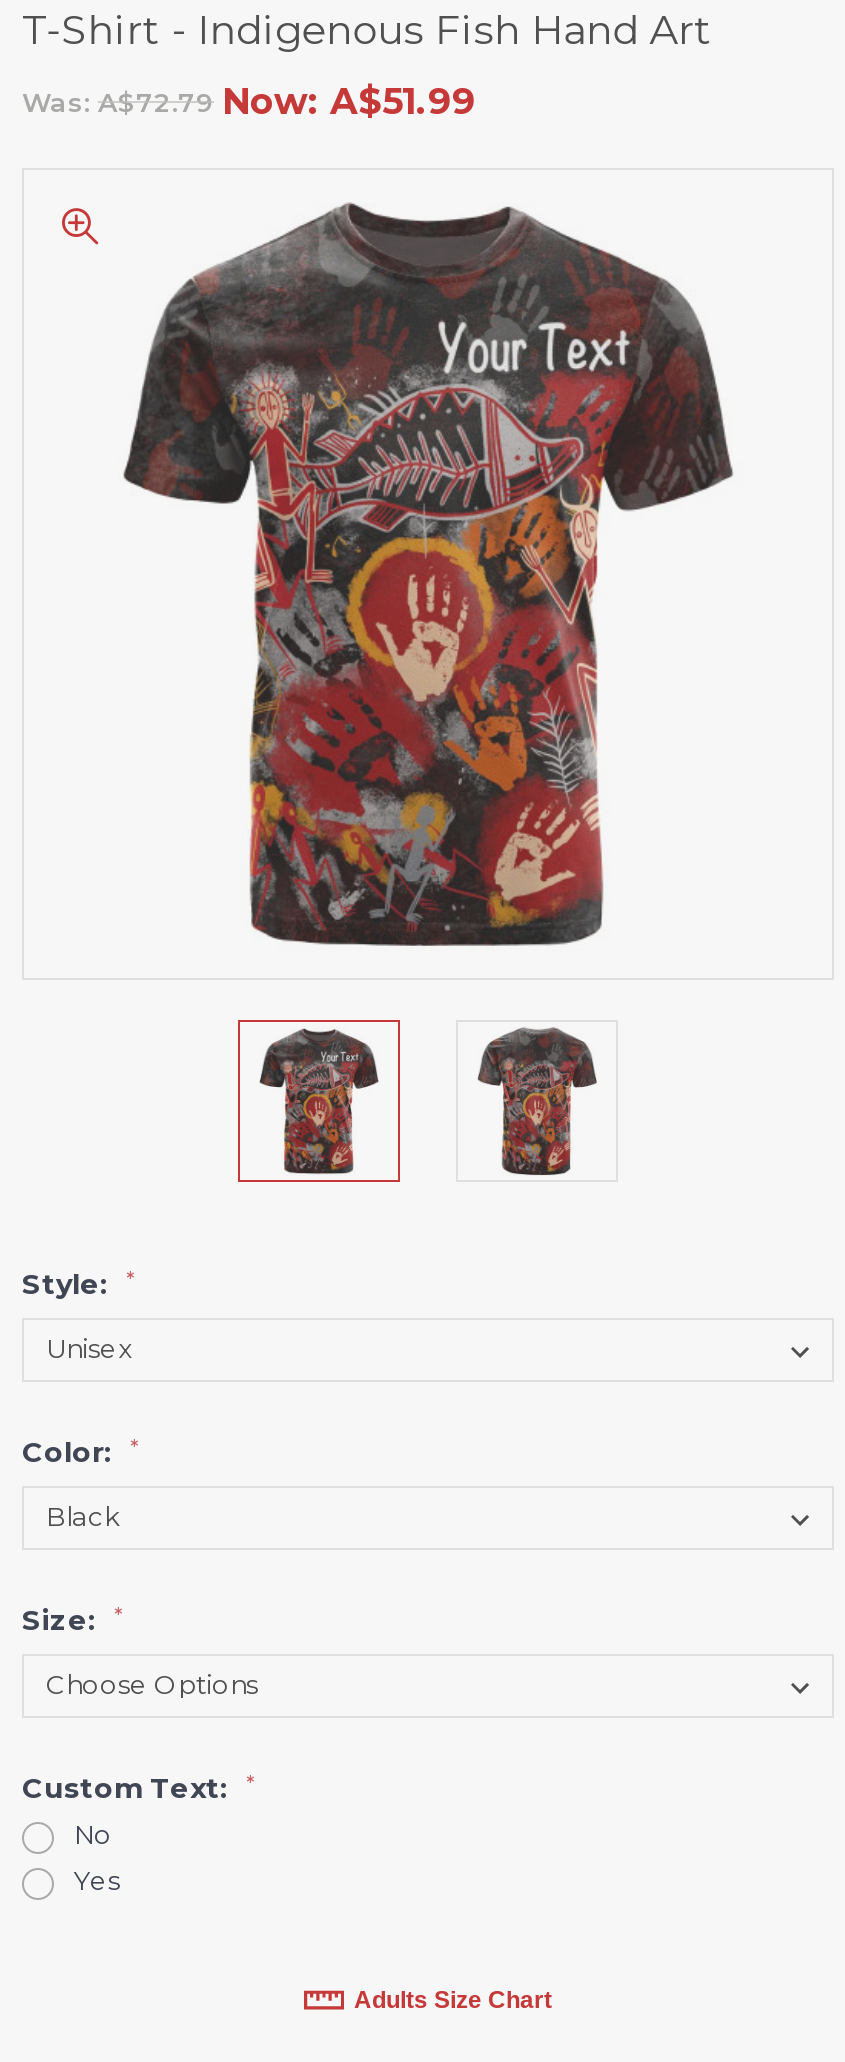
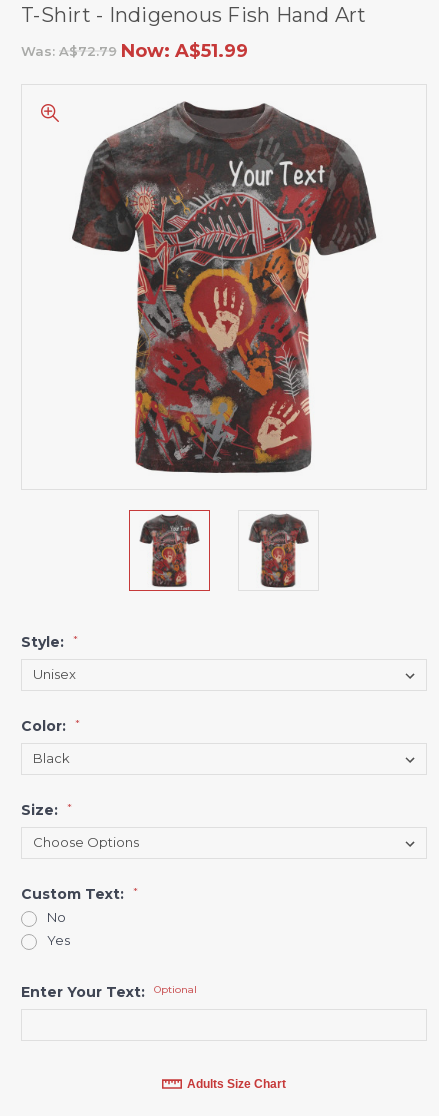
+ Enter Your Text: Optional
